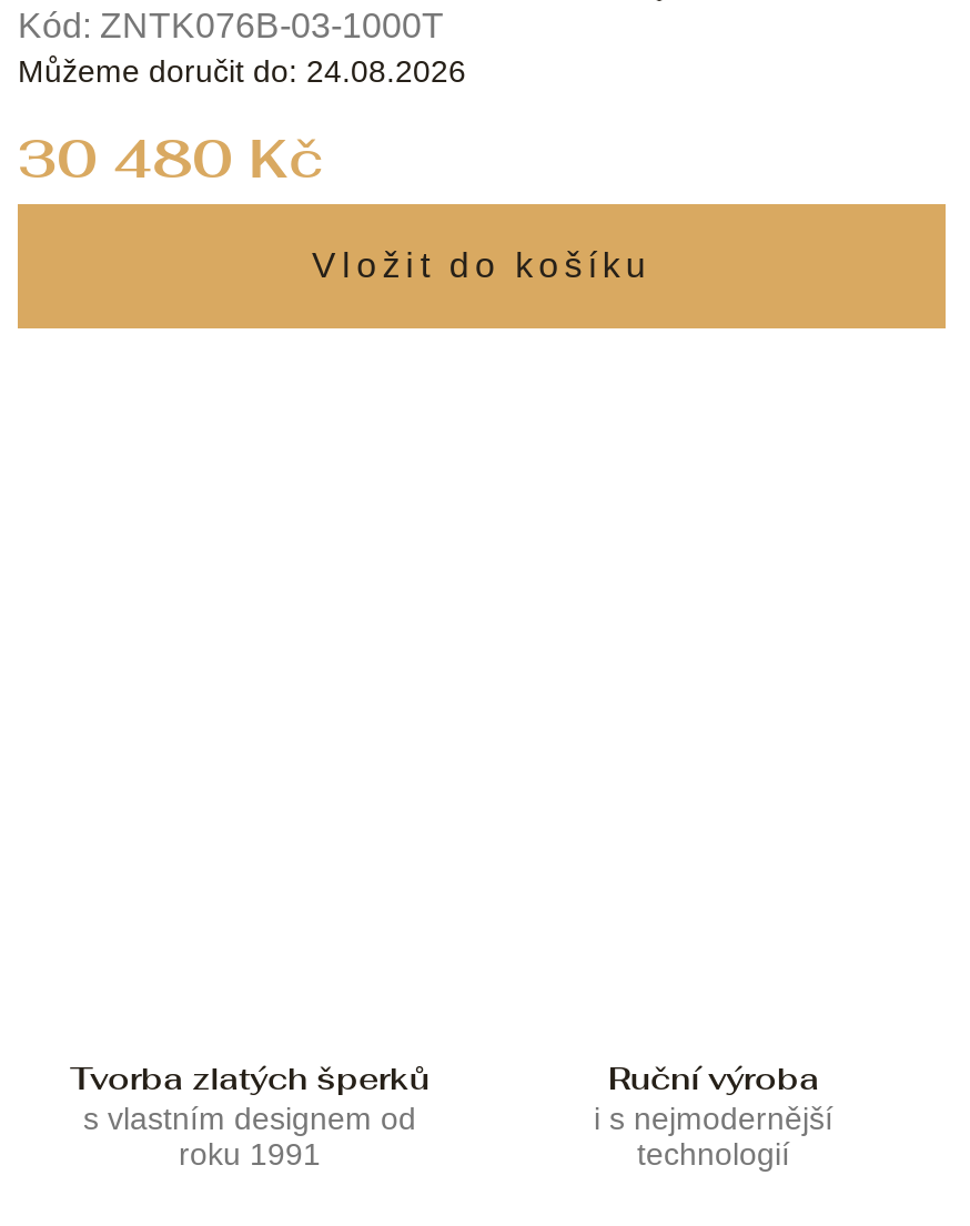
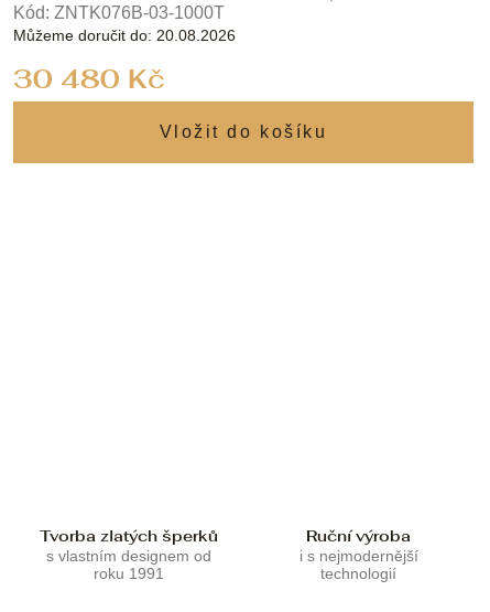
- Můžeme doručit do: 24.08.2026
+ Můžeme doručit do: 20.08.2026
